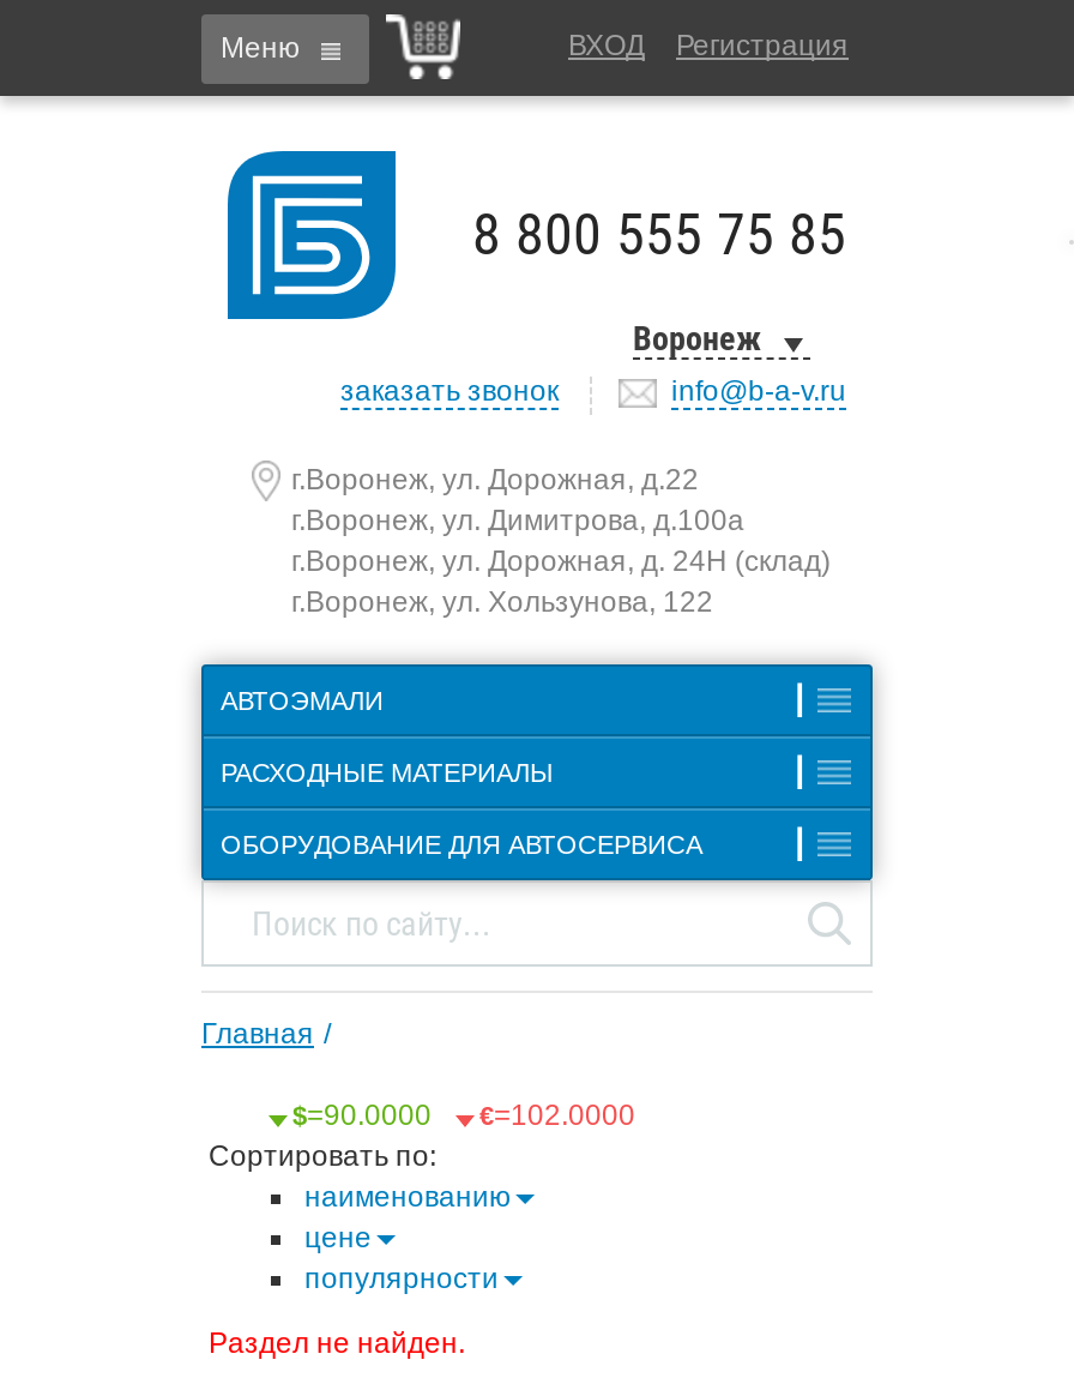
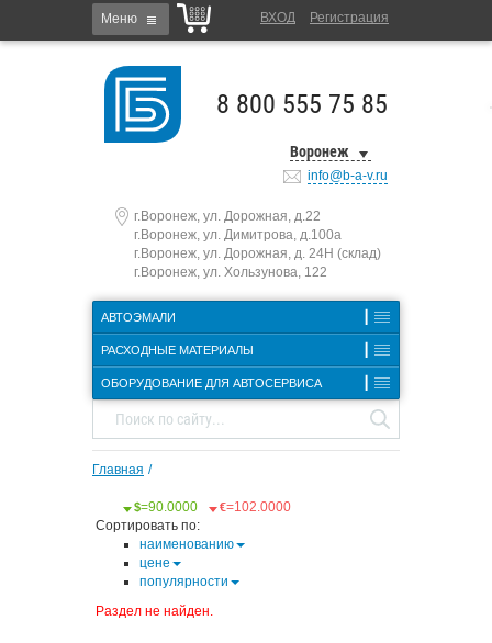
- заказать звонок
